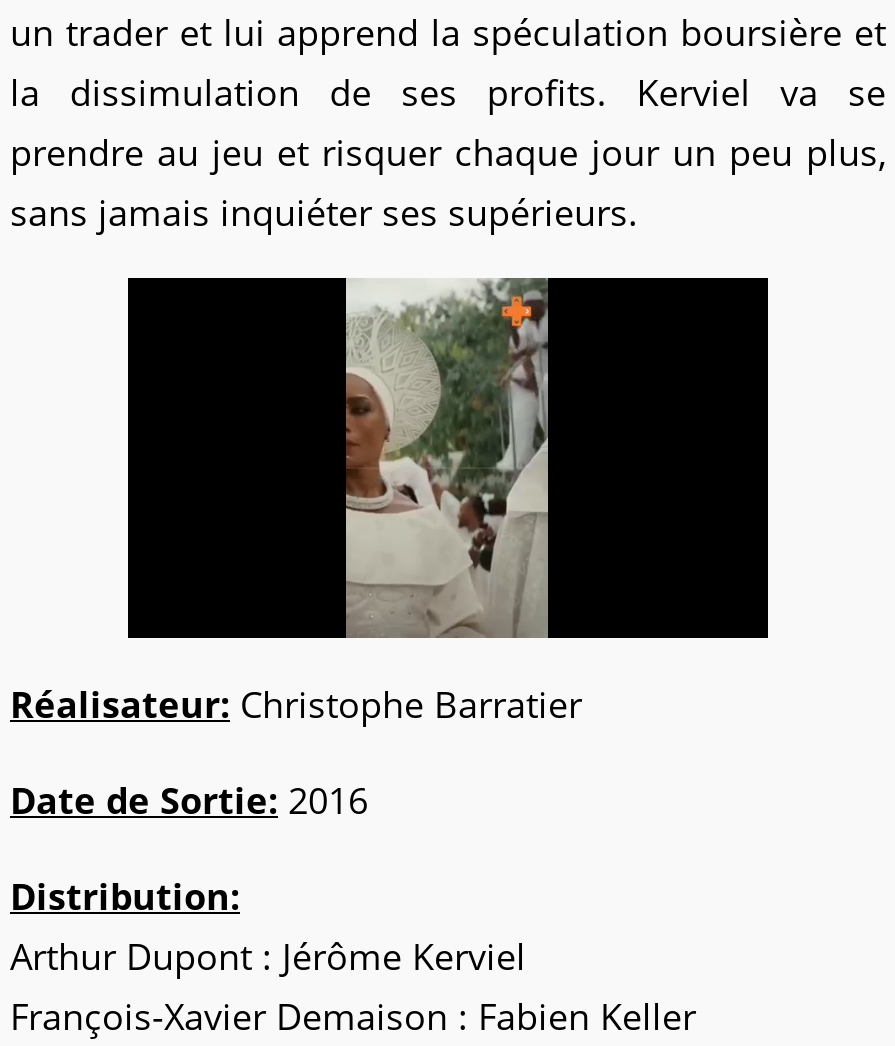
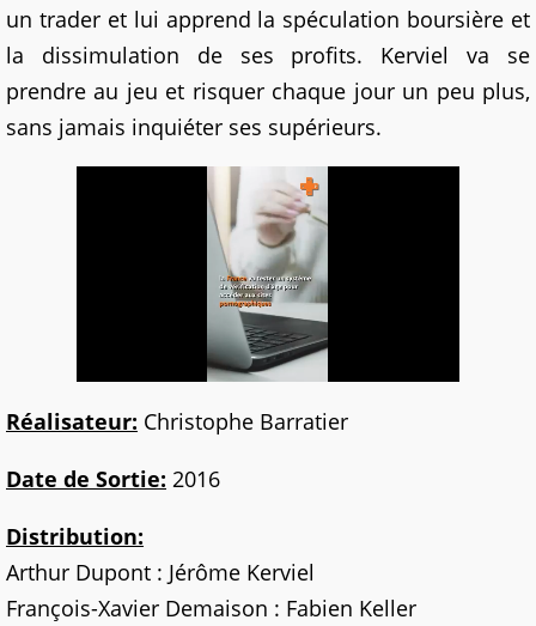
- [image]
+ [image]
